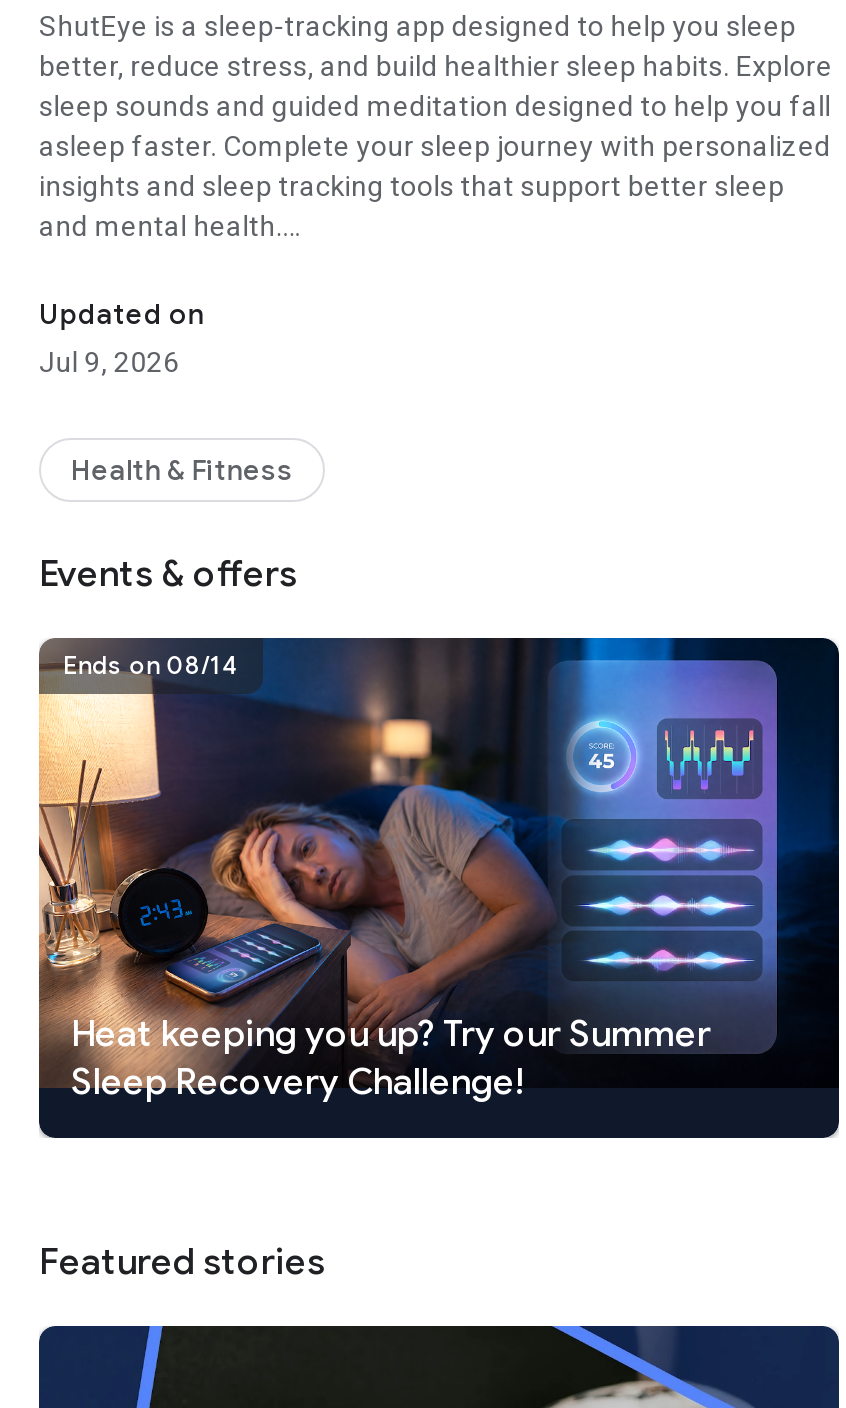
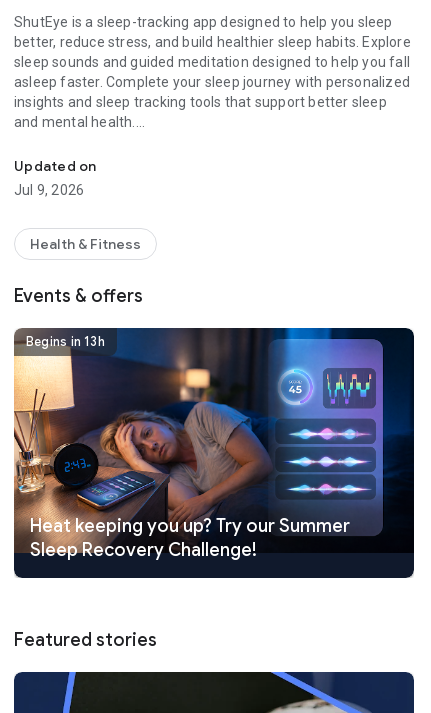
- Ends on 08/14
+ Begins in 13h
